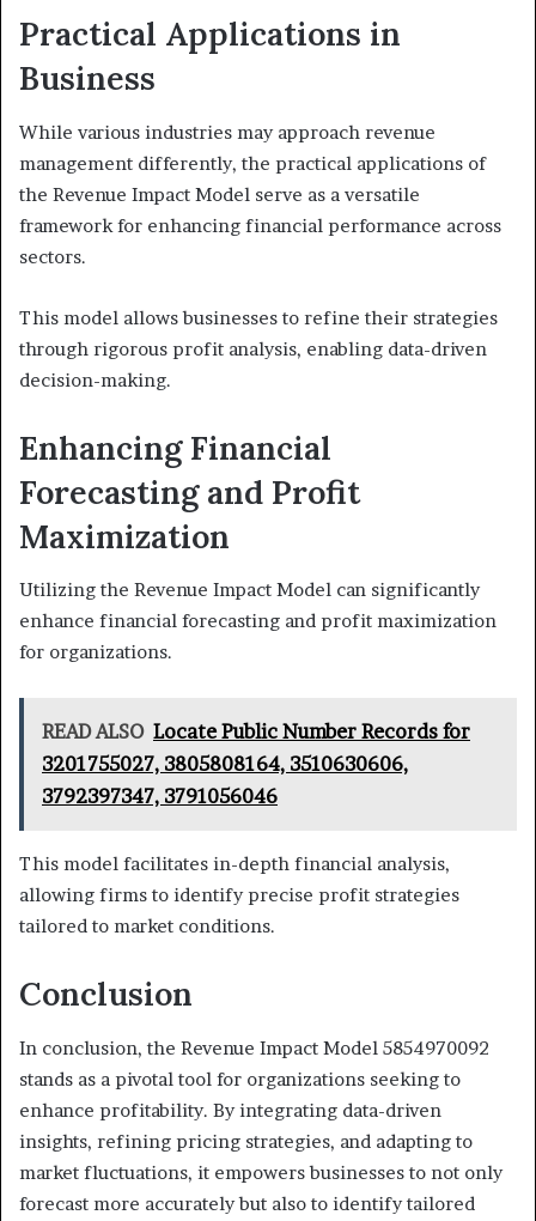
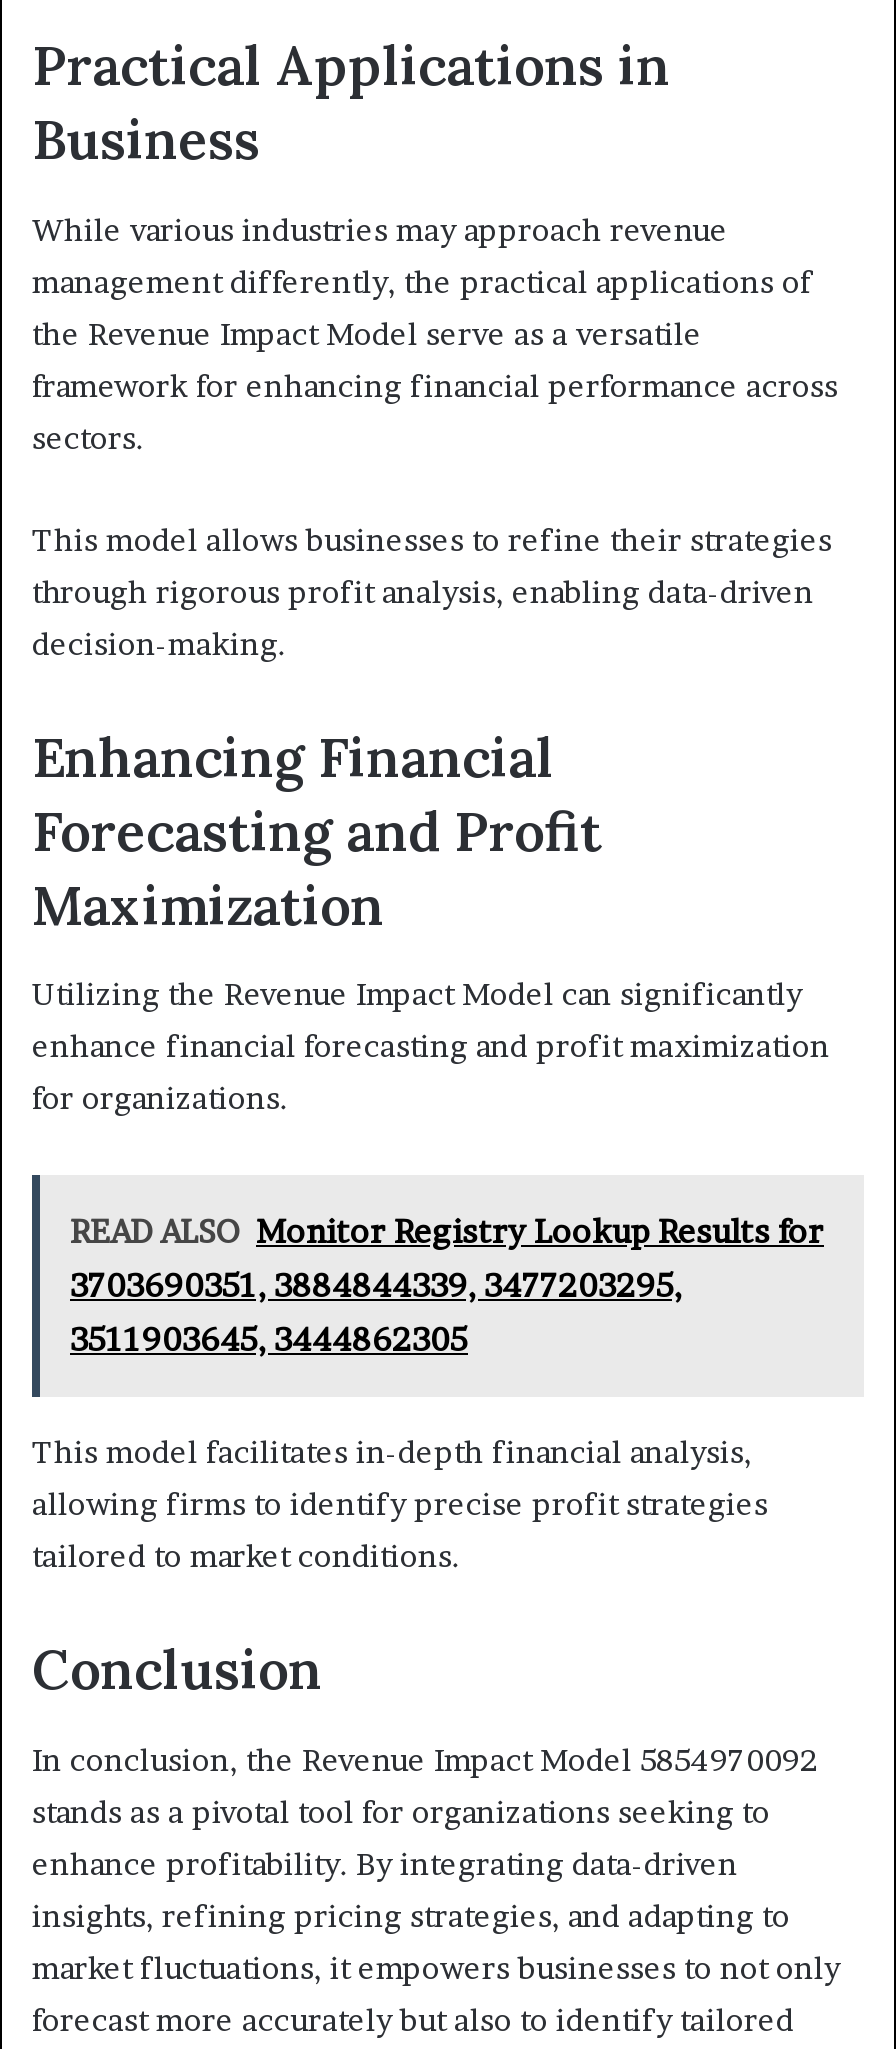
- READ ALSO Locate Public Number Records for
+ READ ALSO Monitor Registry Lookup Results for

- 3201755027, 3805808164, 3510630606,
+ 3703690351, 3884844339, 3477203295,

- 3792397347, 3791056046
+ 3511903645, 3444862305
